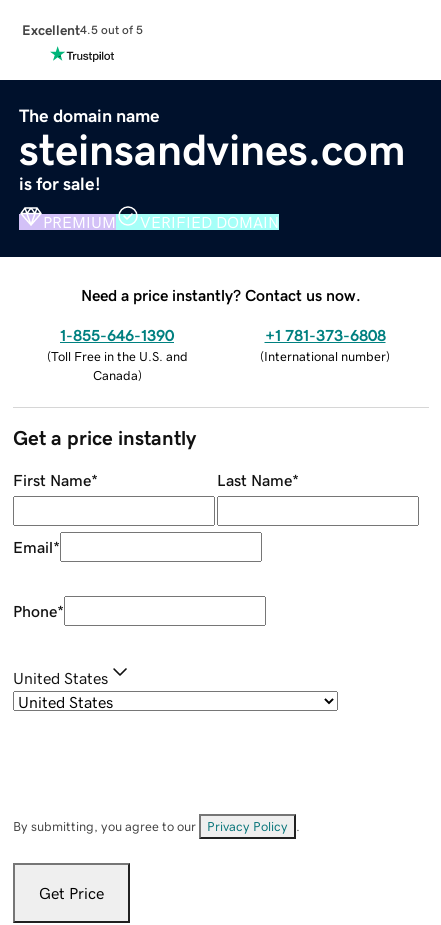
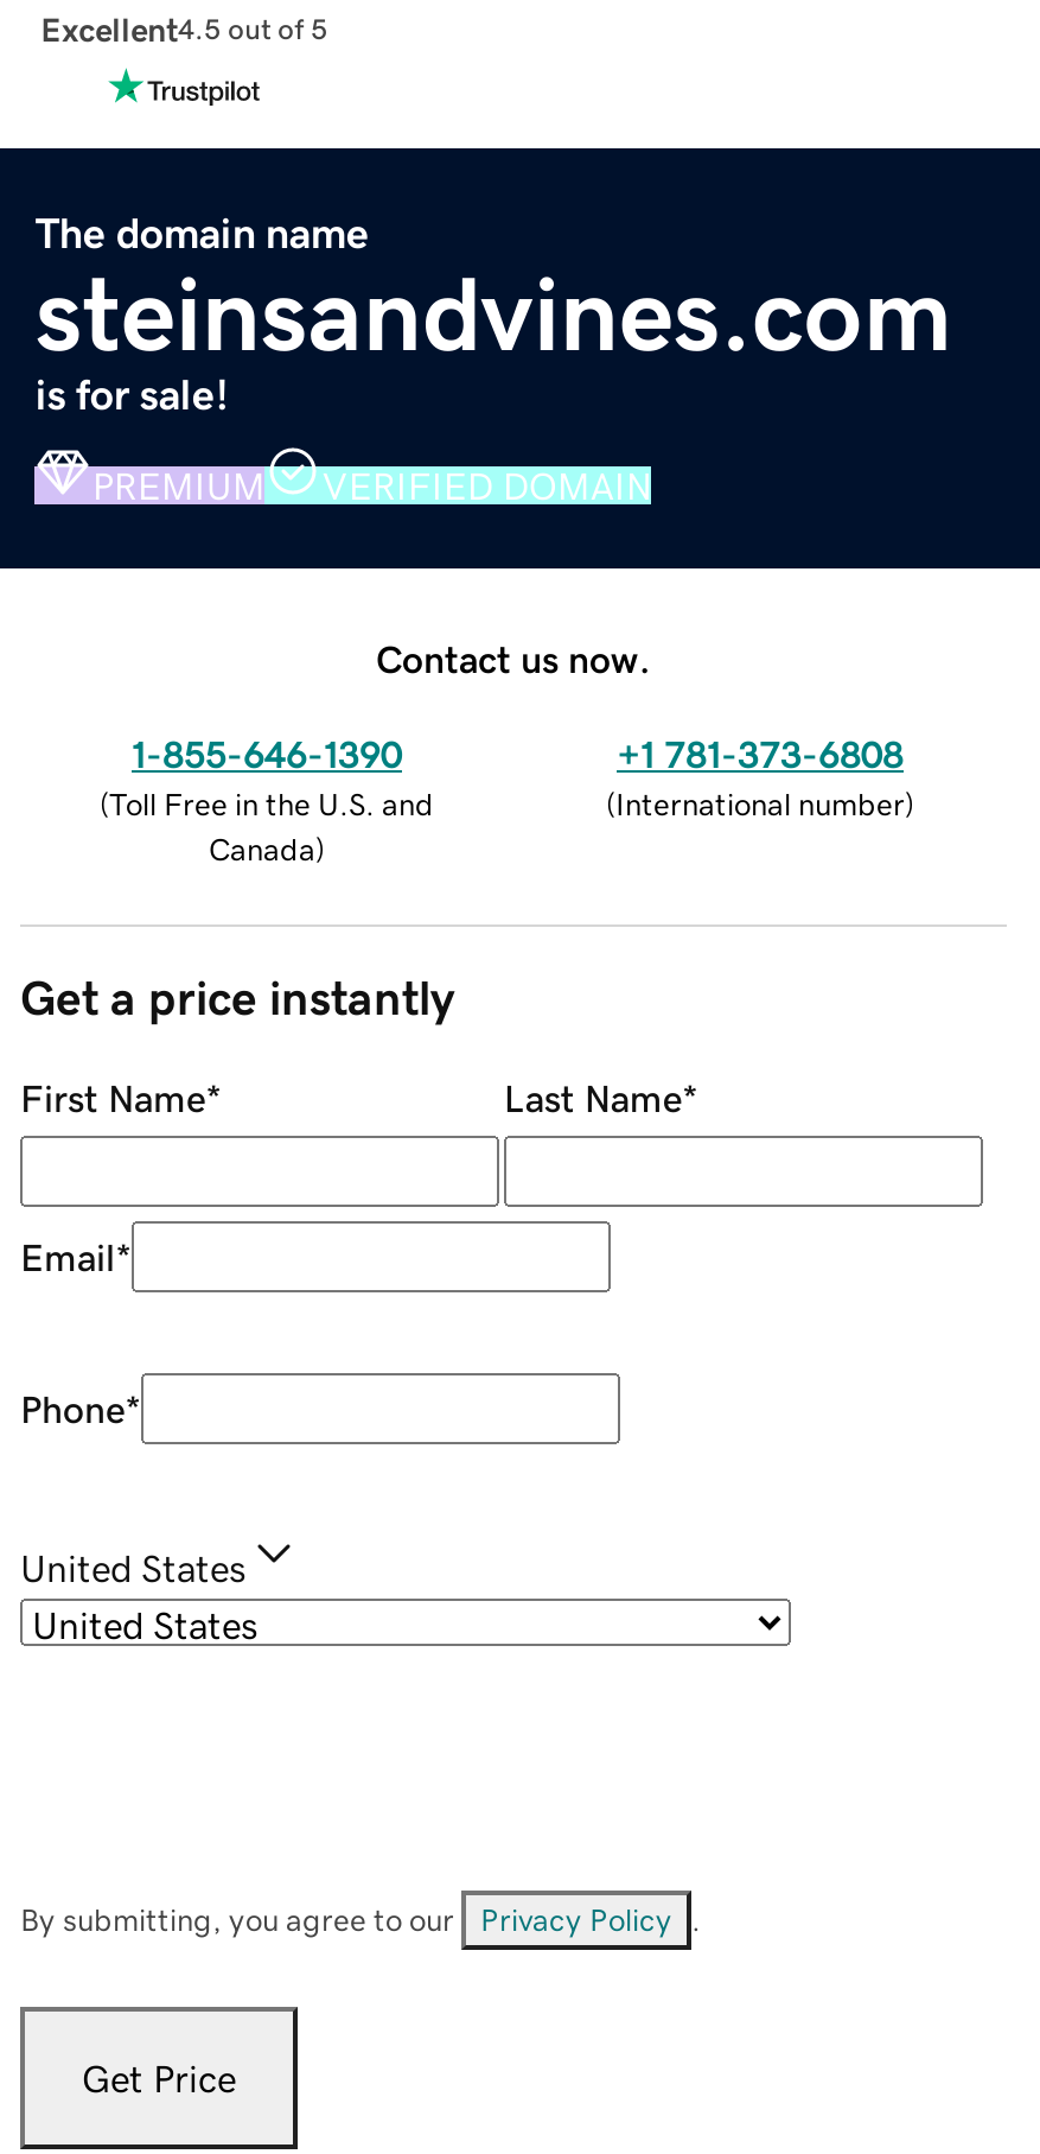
- Need a price instantly? Contact us now.
+ Contact us now.
